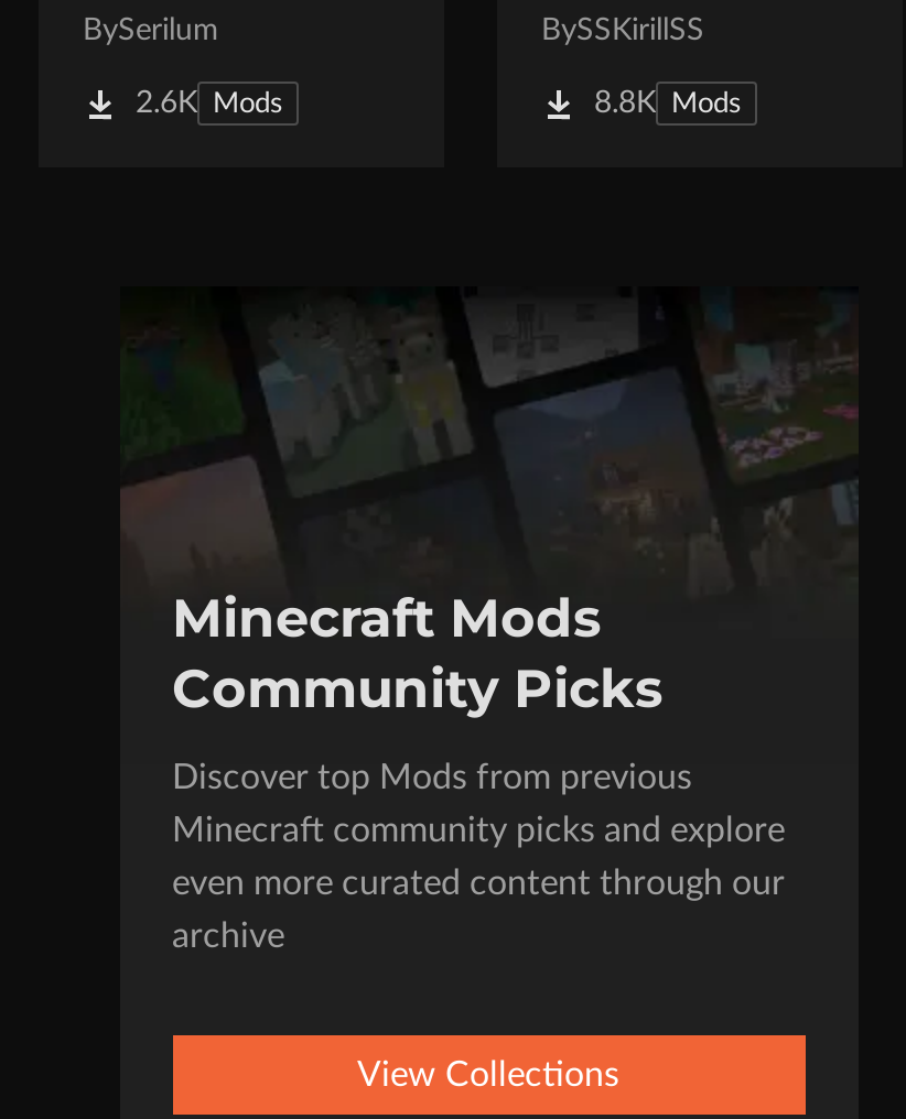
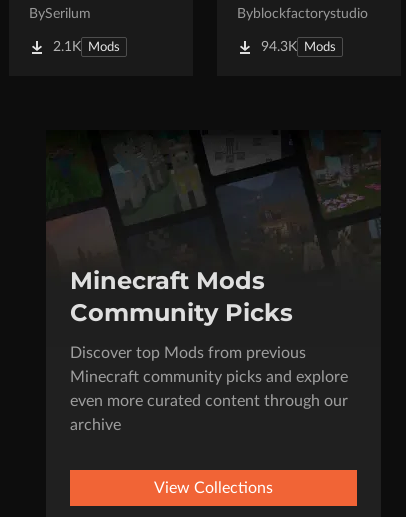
- BySSKirillSS
+ Byblockfactorystudio

- 2.6K Mods
+ 2.1K Mods

- 8.8K Mods
+ 94.3K Mods
